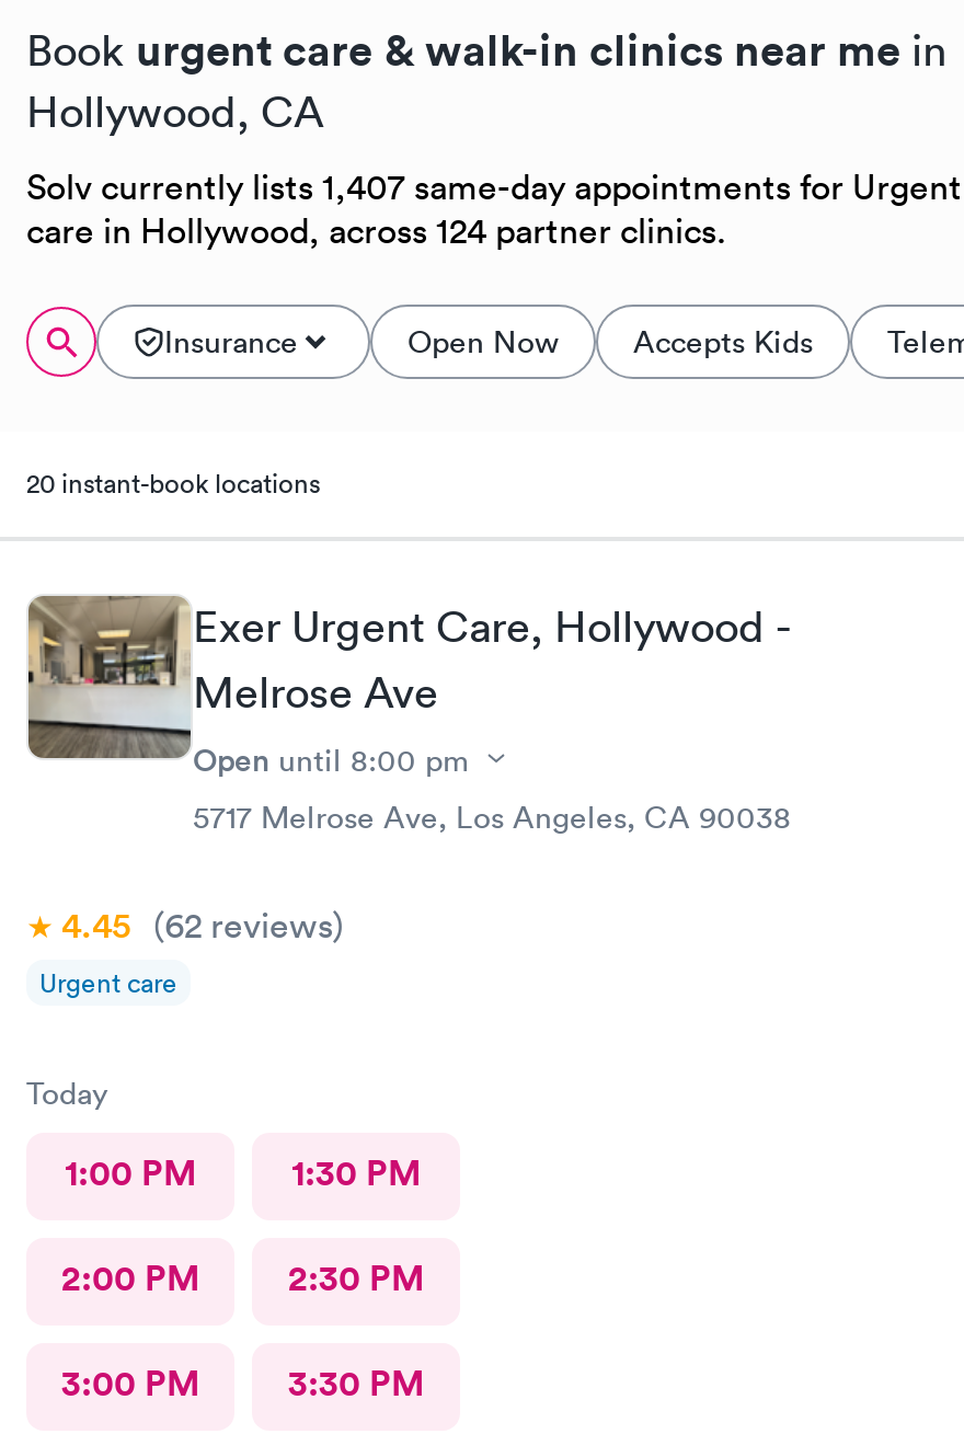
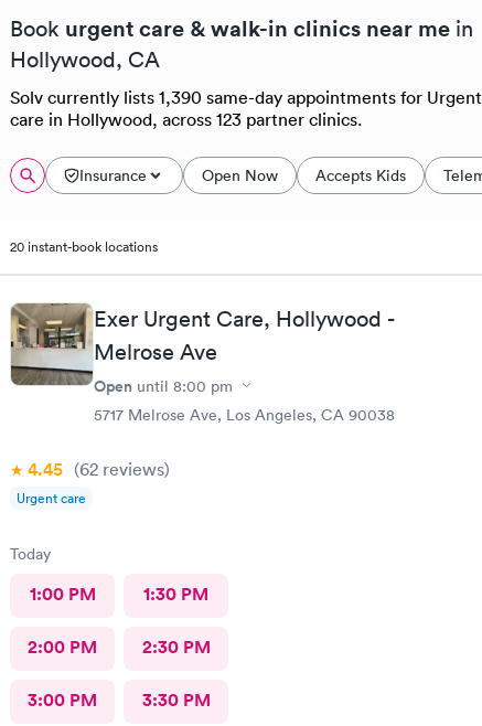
- Solv currently lists 1,407 same-day appointments for Urgent
+ Solv currently lists 1,390 same-day appointments for Urgent

- care in Hollywood, across 124 partner clinics.
+ care in Hollywood, across 123 partner clinics.
